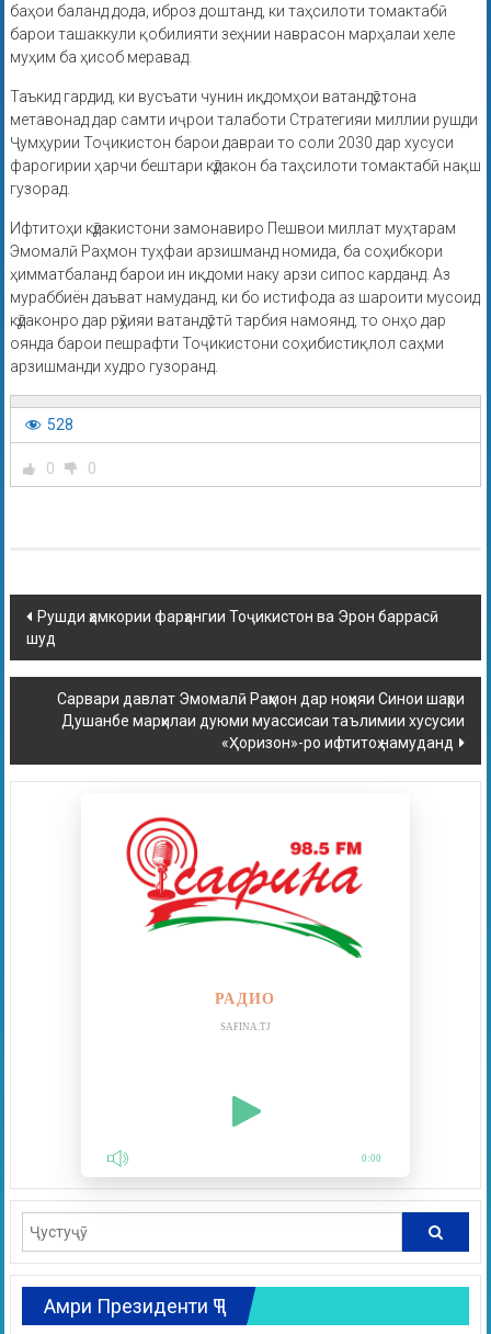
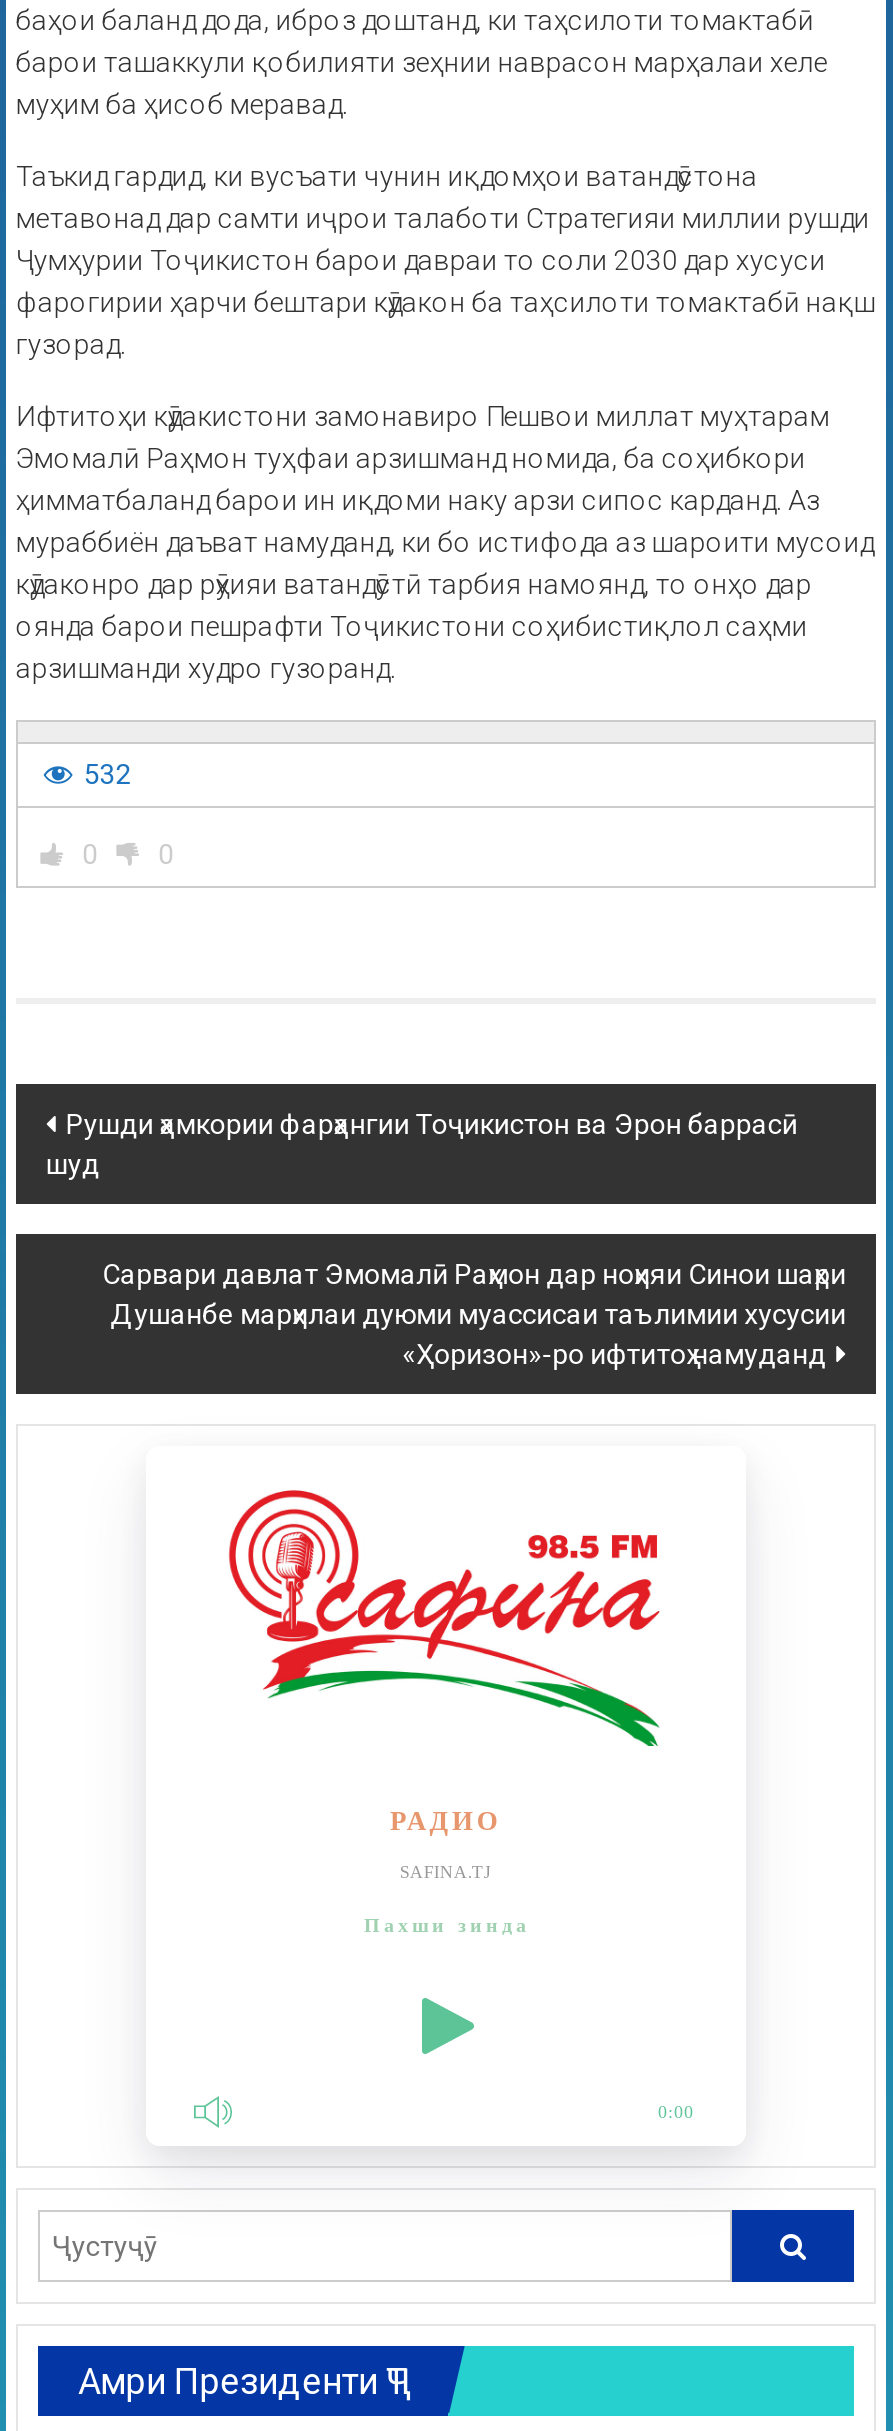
- 528
+ 532

+ Пахши зинда
